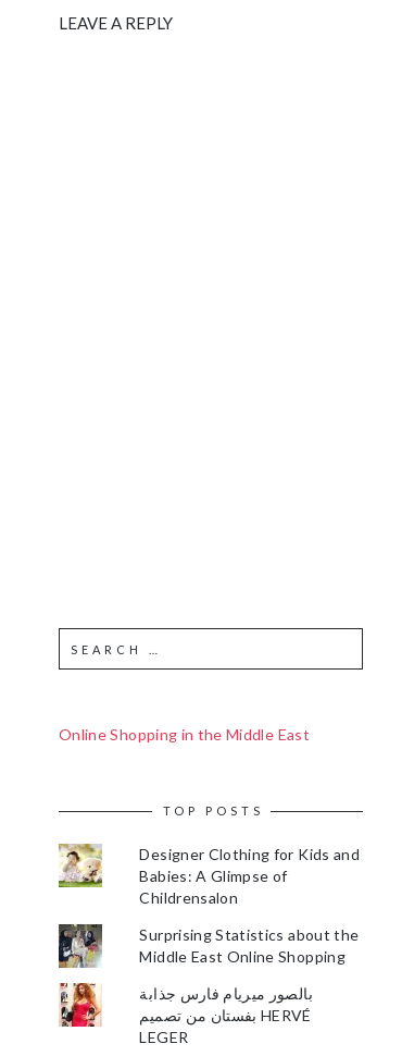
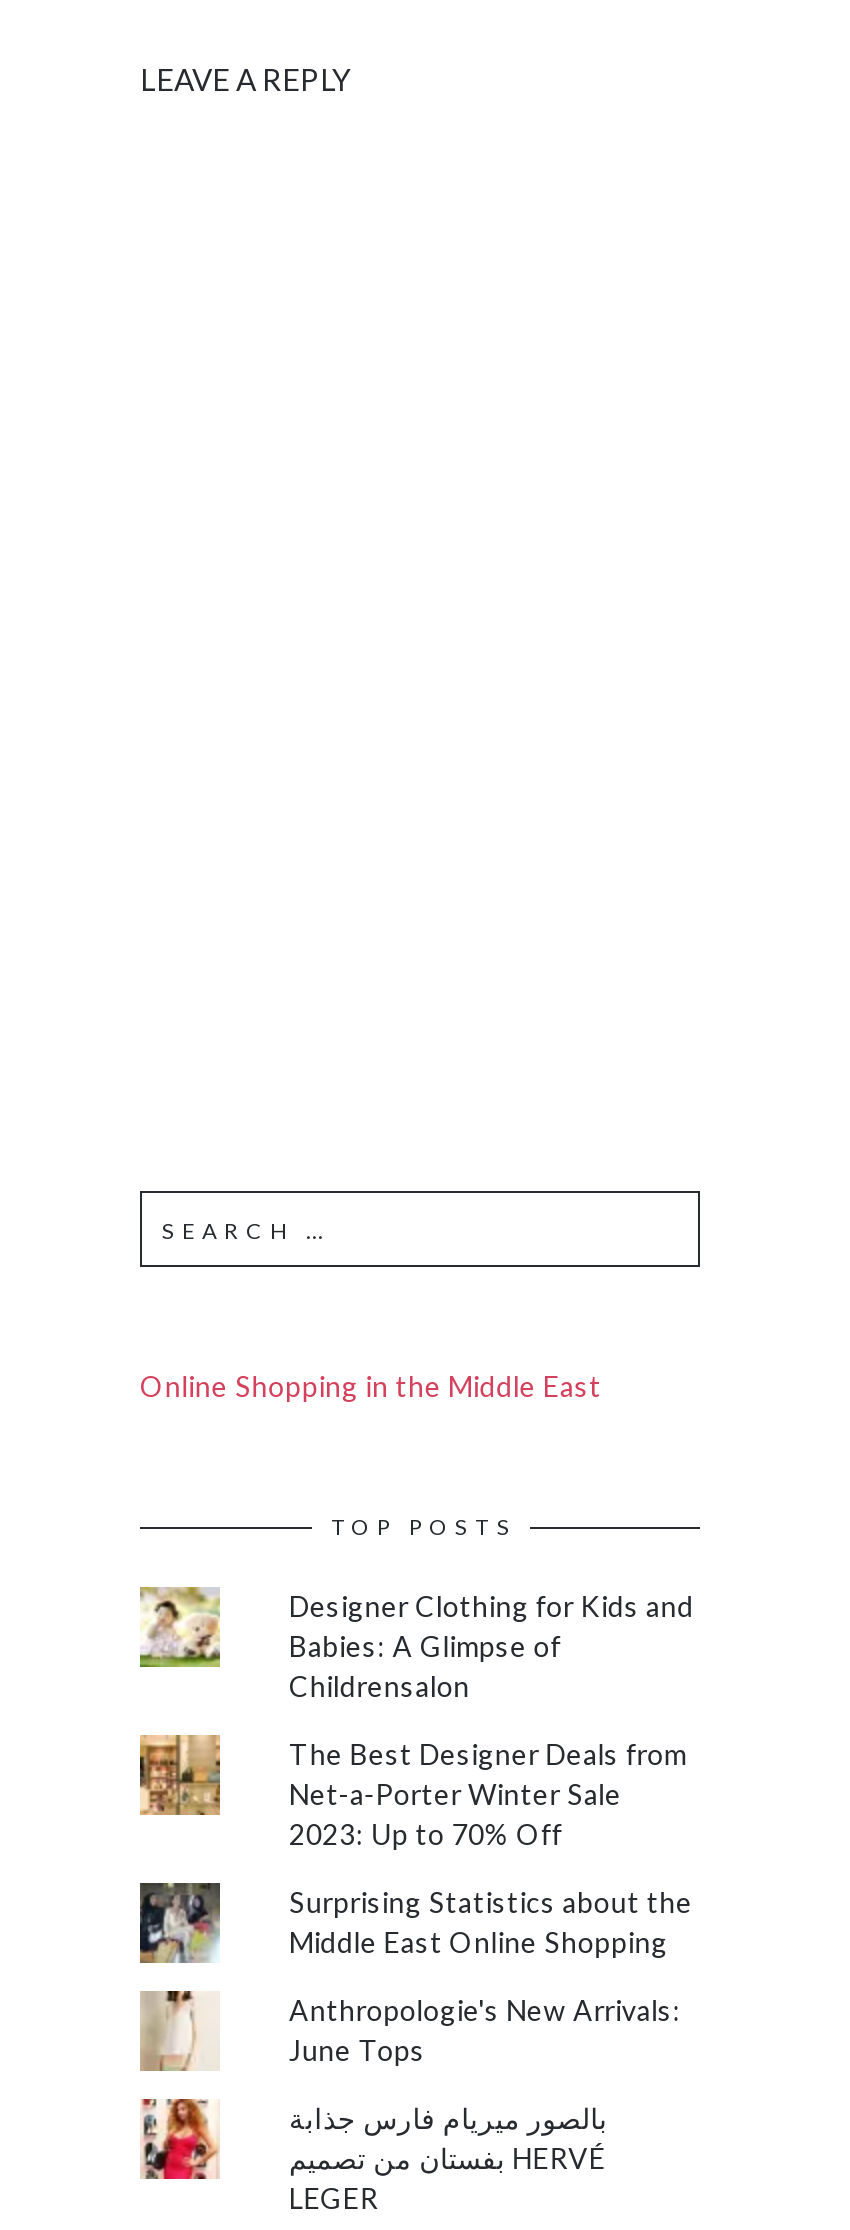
+ [image]
+ The Best Designer Deals from
+ Net-a-Porter Winter Sale
+ 2023: Up to 70% Off

+ [image]
+ Anthropologie's New Arrivals:
+ June Tops
